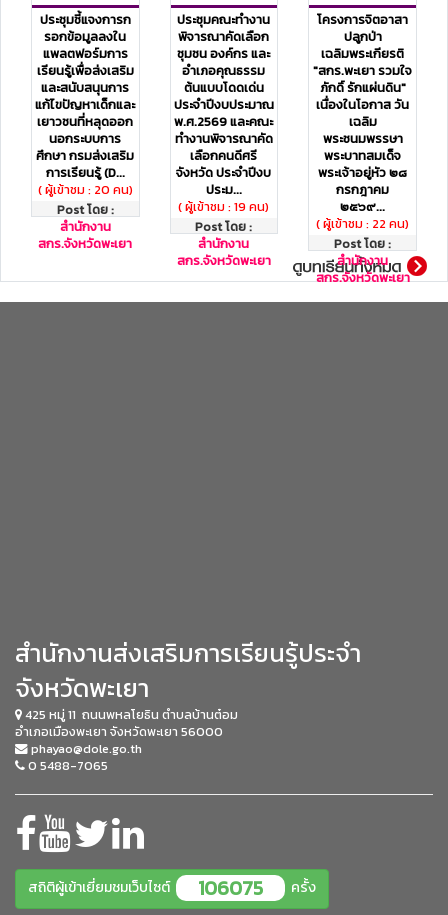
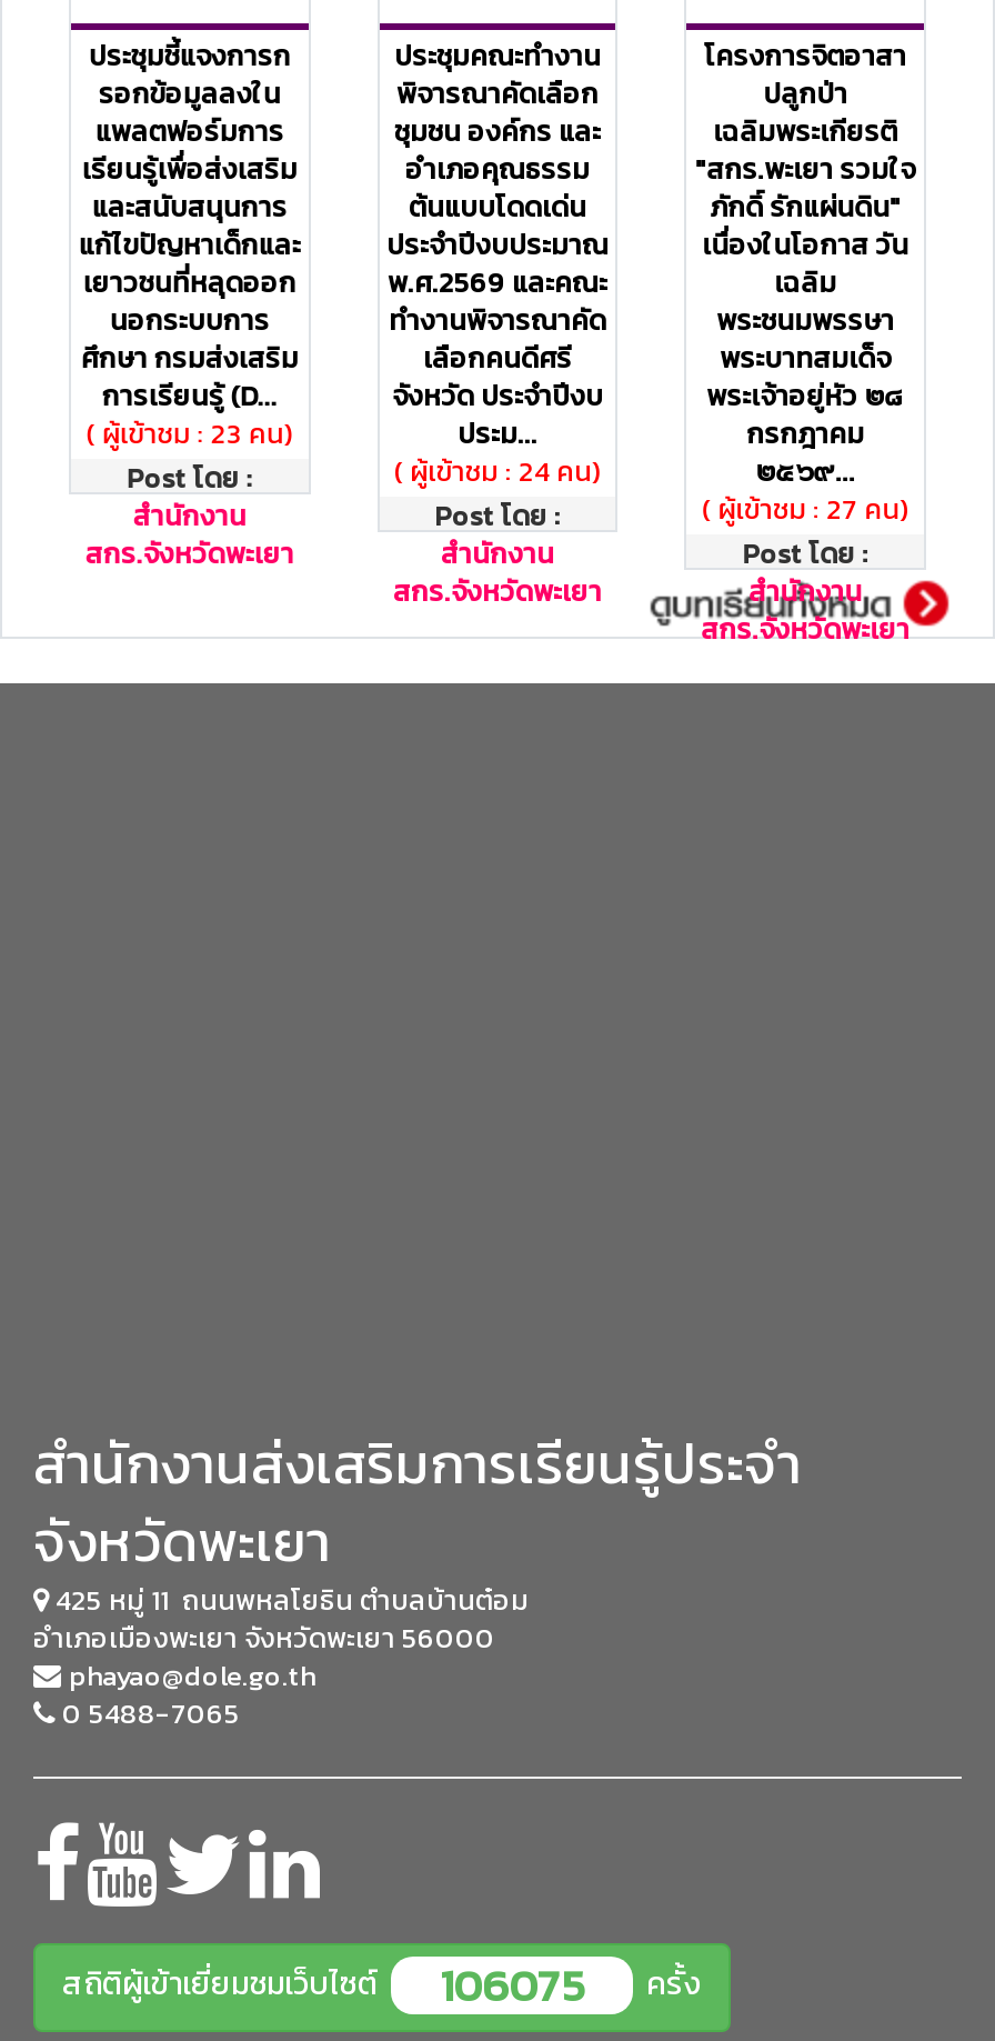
- ( ผู้เข้าชม : 20 คน)
+ ( ผู้เข้าชม : 23 คน)

- ( ผู้เข้าชม : 19 คน)
+ ( ผู้เข้าชม : 24 คน)

- ( ผู้เข้าชม : 22 คน)
+ ( ผู้เข้าชม : 27 คน)
